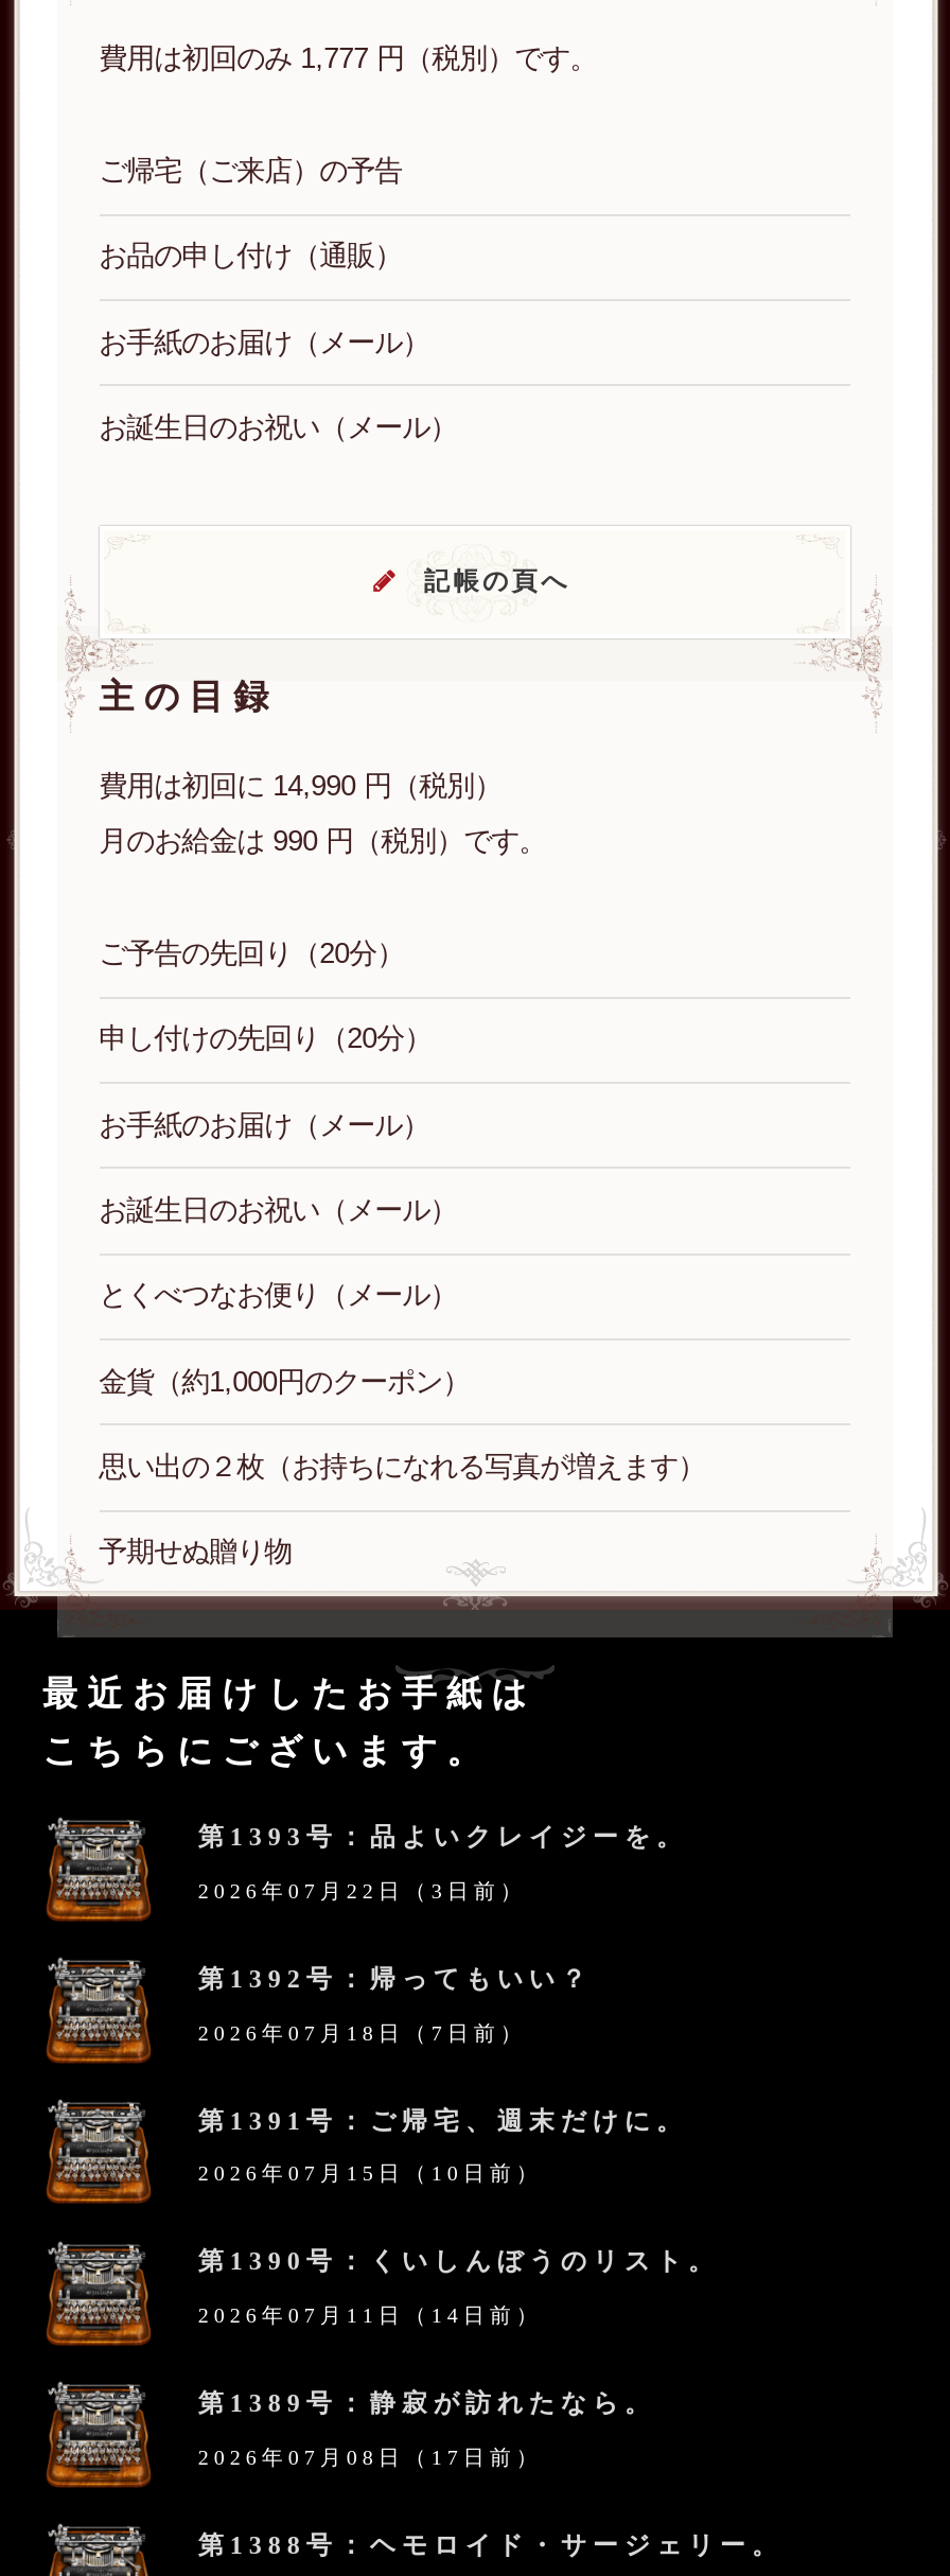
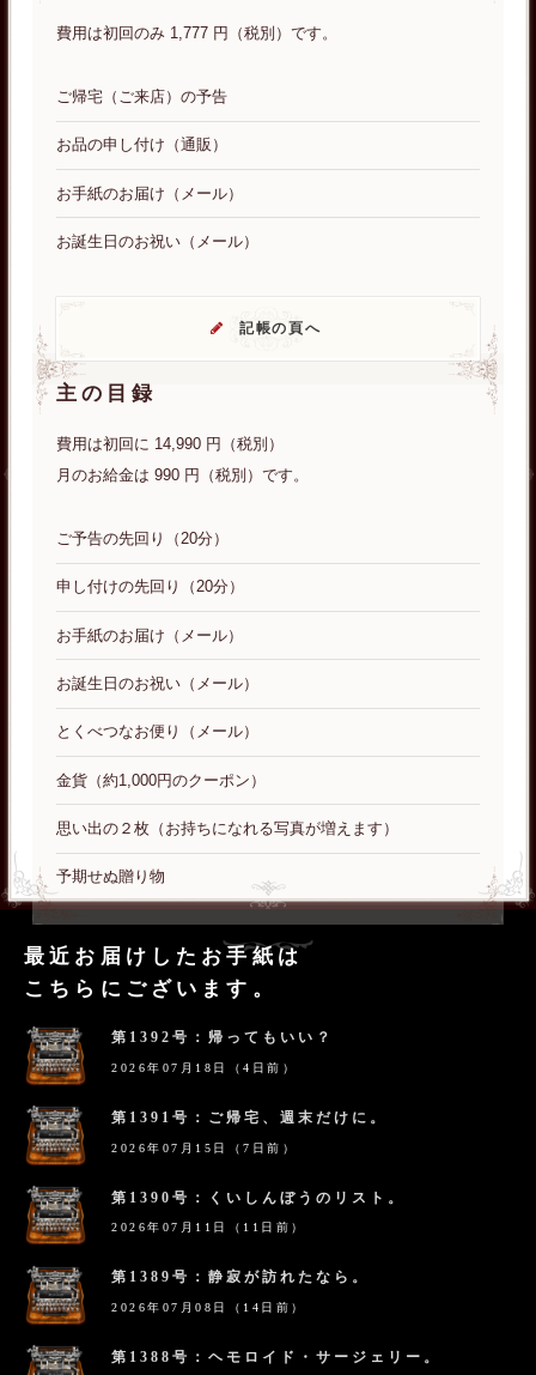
- 第1393号：品よいクレイジーを。
- 2026年07月22日（3日前）

- 2026年07月18日（7日前）
+ 2026年07月18日（4日前）

- 2026年07月15日（10日前）
+ 2026年07月15日（7日前）

- 2026年07月11日（14日前）
+ 2026年07月11日（11日前）

- 2026年07月08日（17日前）
+ 2026年07月08日（14日前）
